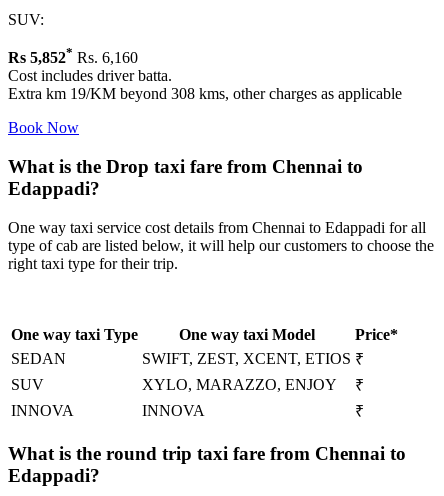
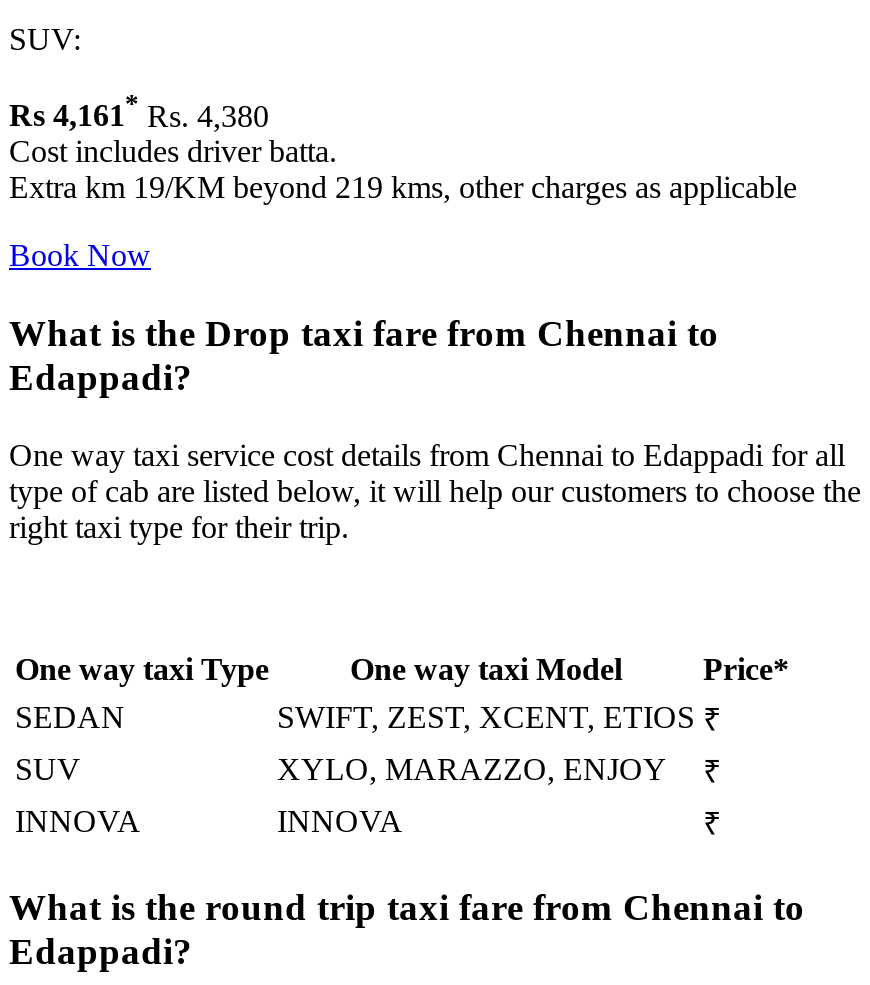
- Rs 5,852* Rs. 6,160
+ Rs 4,161* Rs. 4,380

- Extra km 19/KM beyond 308 kms, other charges as applicable
+ Extra km 19/KM beyond 219 kms, other charges as applicable
